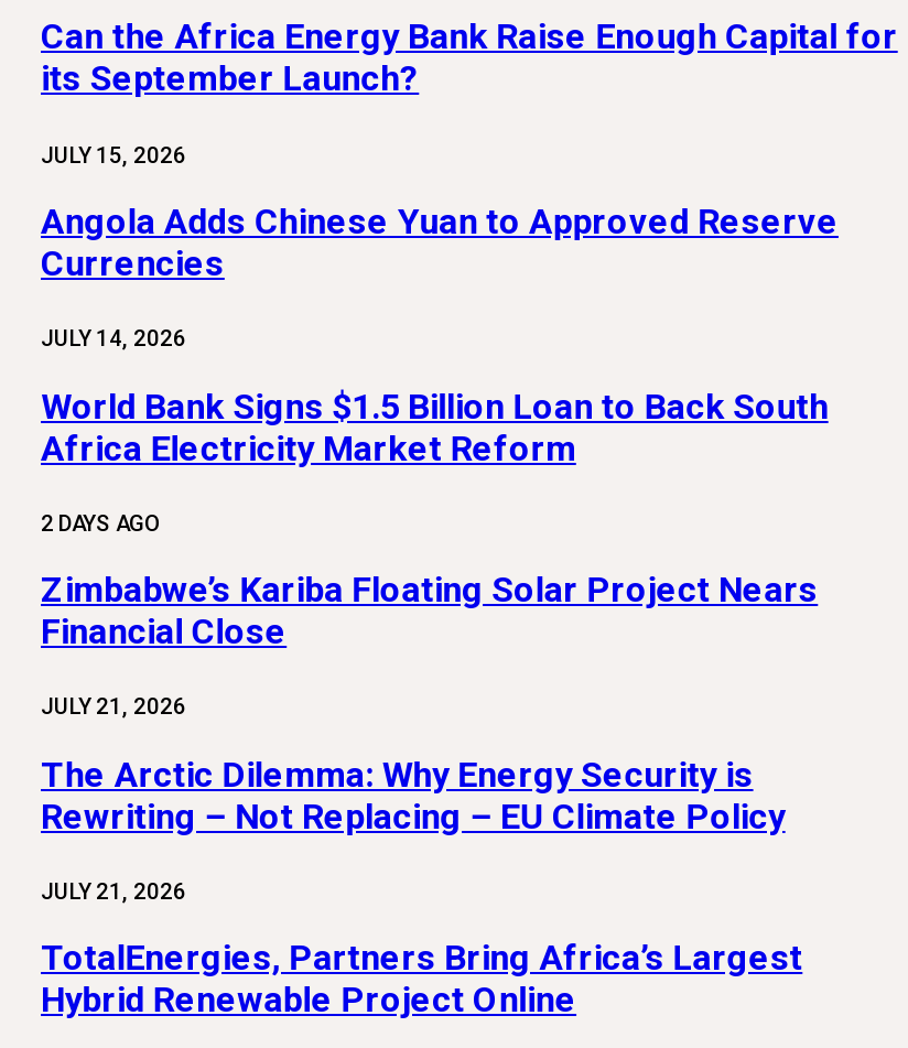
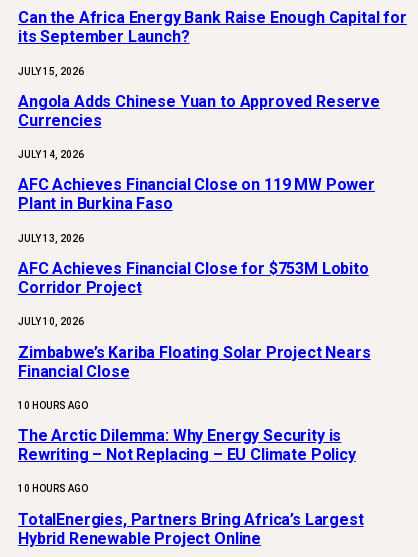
- World Bank Signs $1.5 Billion Loan to Back South
- Africa Electricity Market Reform
- 2 DAYS AGO
+ AFC Achieves Financial Close on 119 MW Power
+ Plant in Burkina Faso
+ JULY 13, 2026
+ AFC Achieves Financial Close for $753M Lobito
+ Corridor Project
+ JULY 10, 2026

- JULY 21, 2026
+ 10 HOURS AGO

- JULY 21, 2026
+ 10 HOURS AGO
